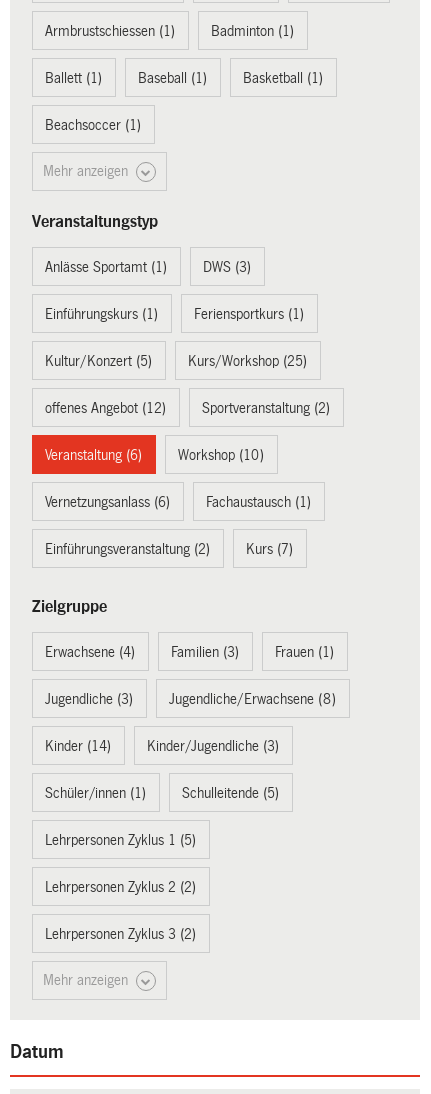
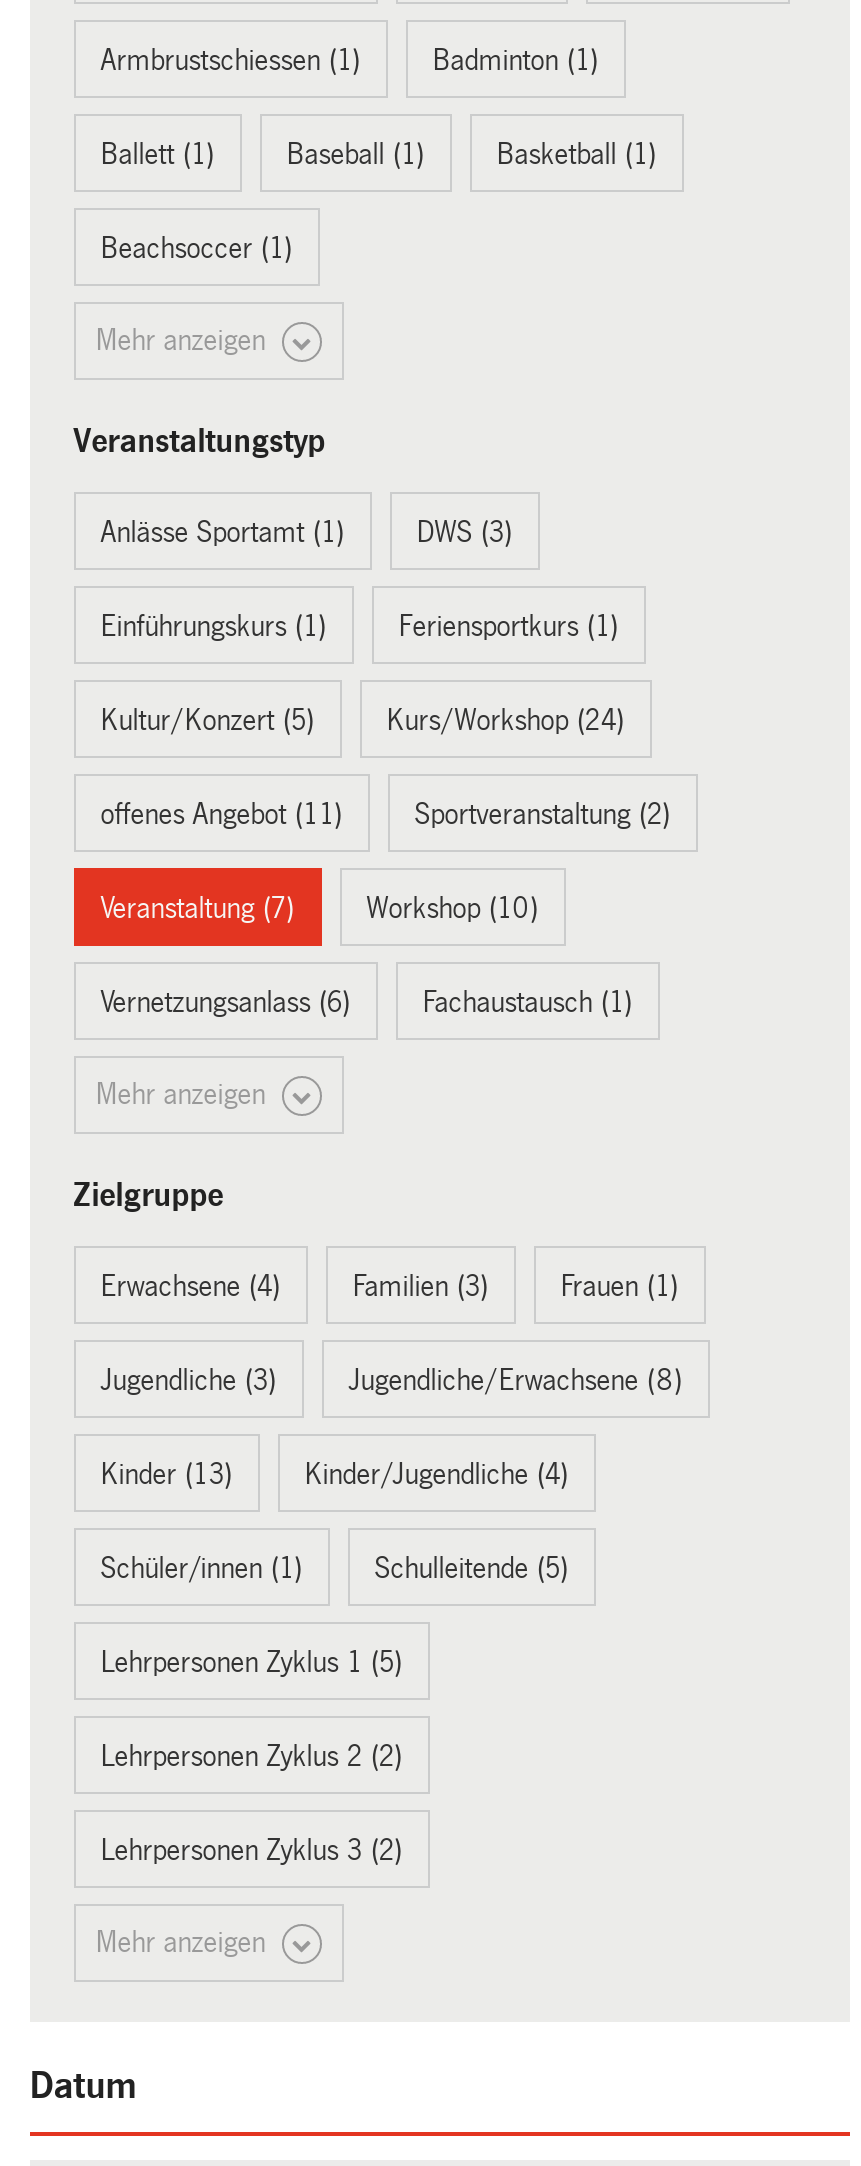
- Kurs/Workshop (25)
+ Kurs/Workshop (24)

- offenes Angebot (12)
+ offenes Angebot (11)

- Veranstaltung (6)
+ Veranstaltung (7)

- Einführungsveranstaltung (2)
- Kurs (7)
+ Mehr anzeigen

- Kinder (14)
+ Kinder (13)

- Kinder/Jugendliche (3)
+ Kinder/Jugendliche (4)
